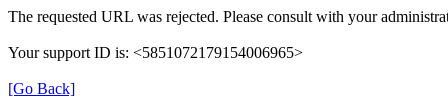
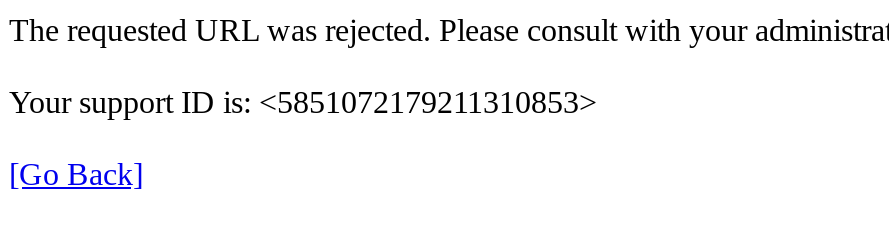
- Your support ID is: <5851072179154006965>
+ Your support ID is: <5851072179211310853>
